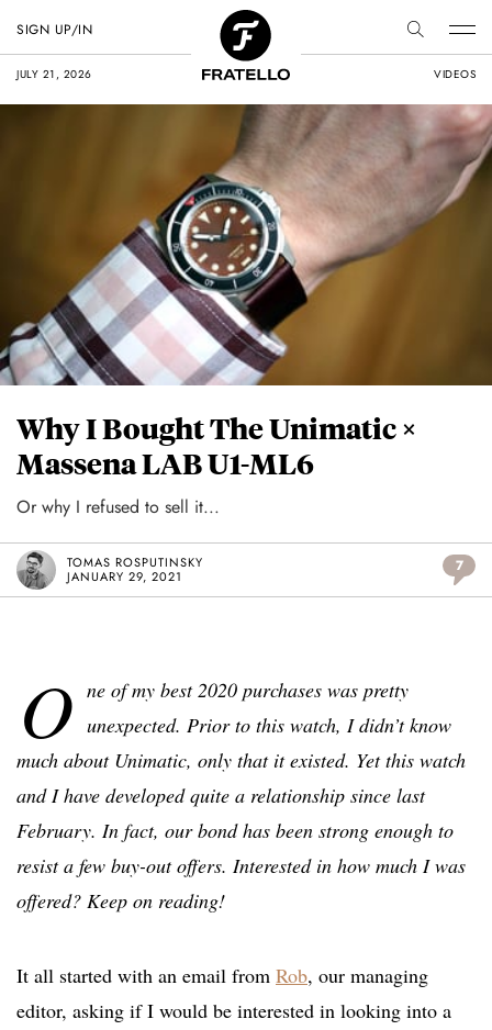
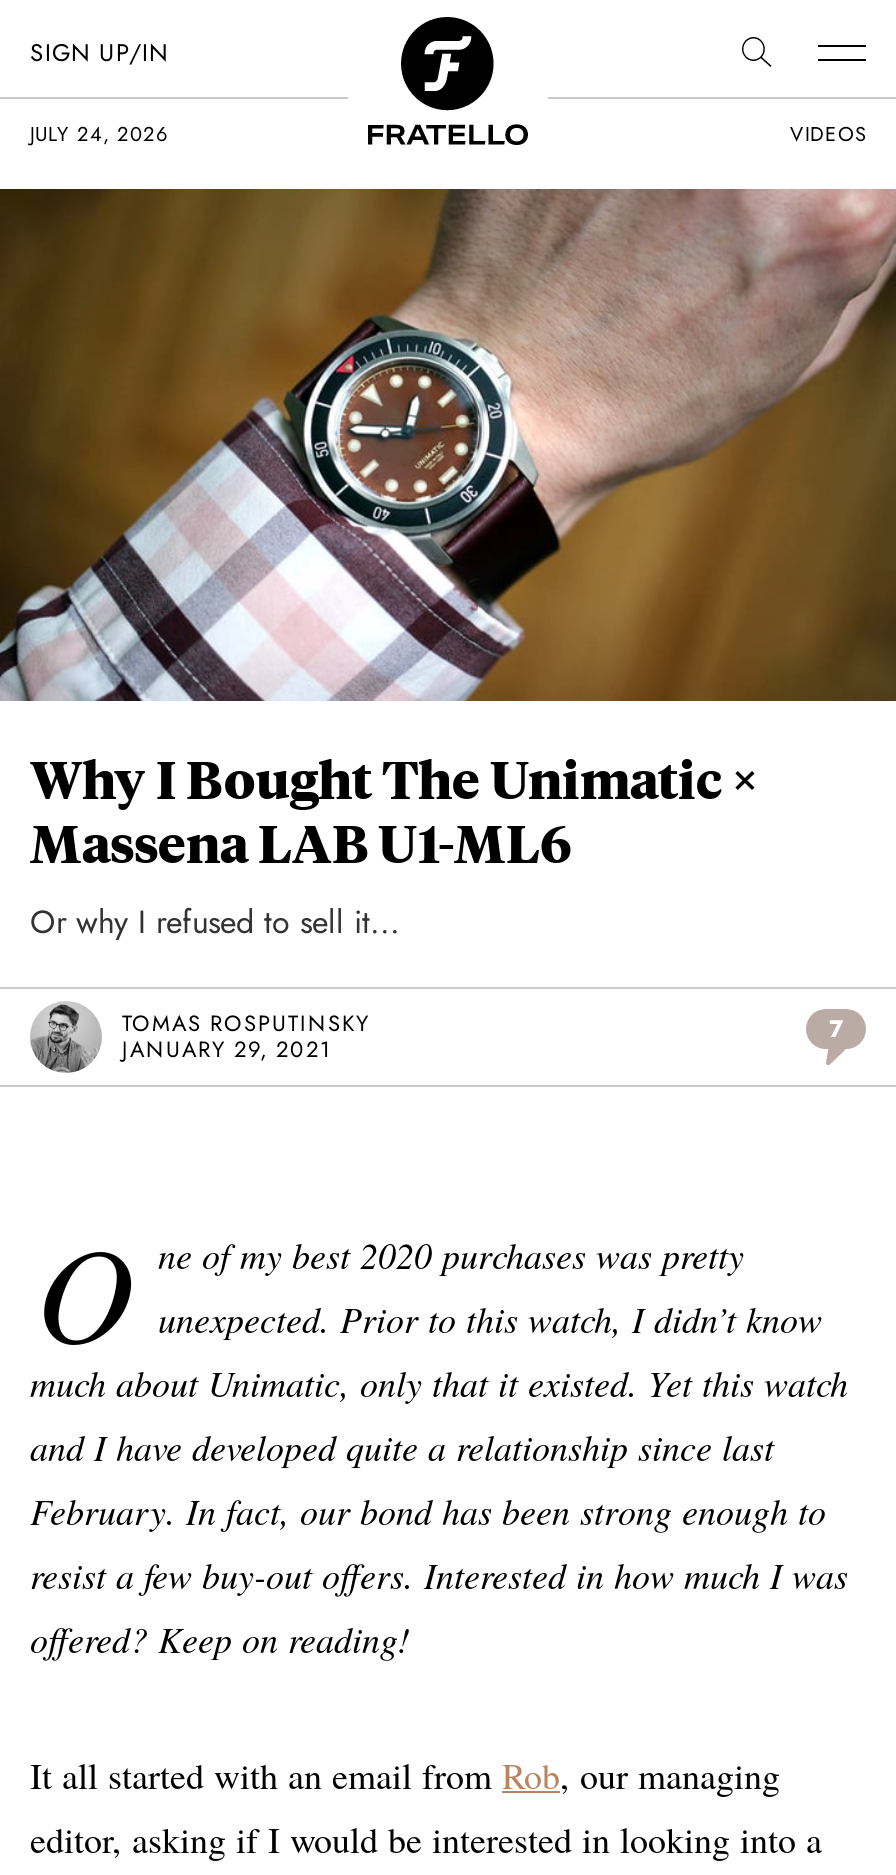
- JULY 21, 2026
+ JULY 24, 2026
